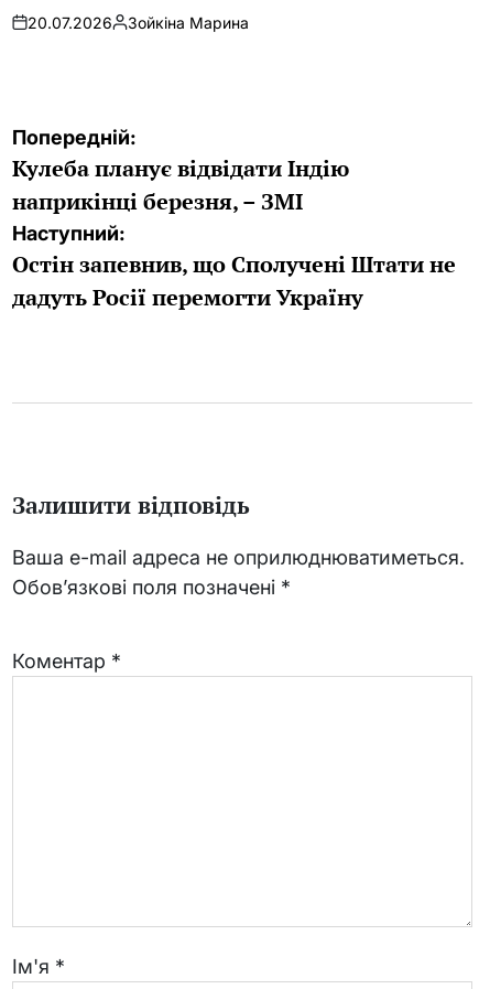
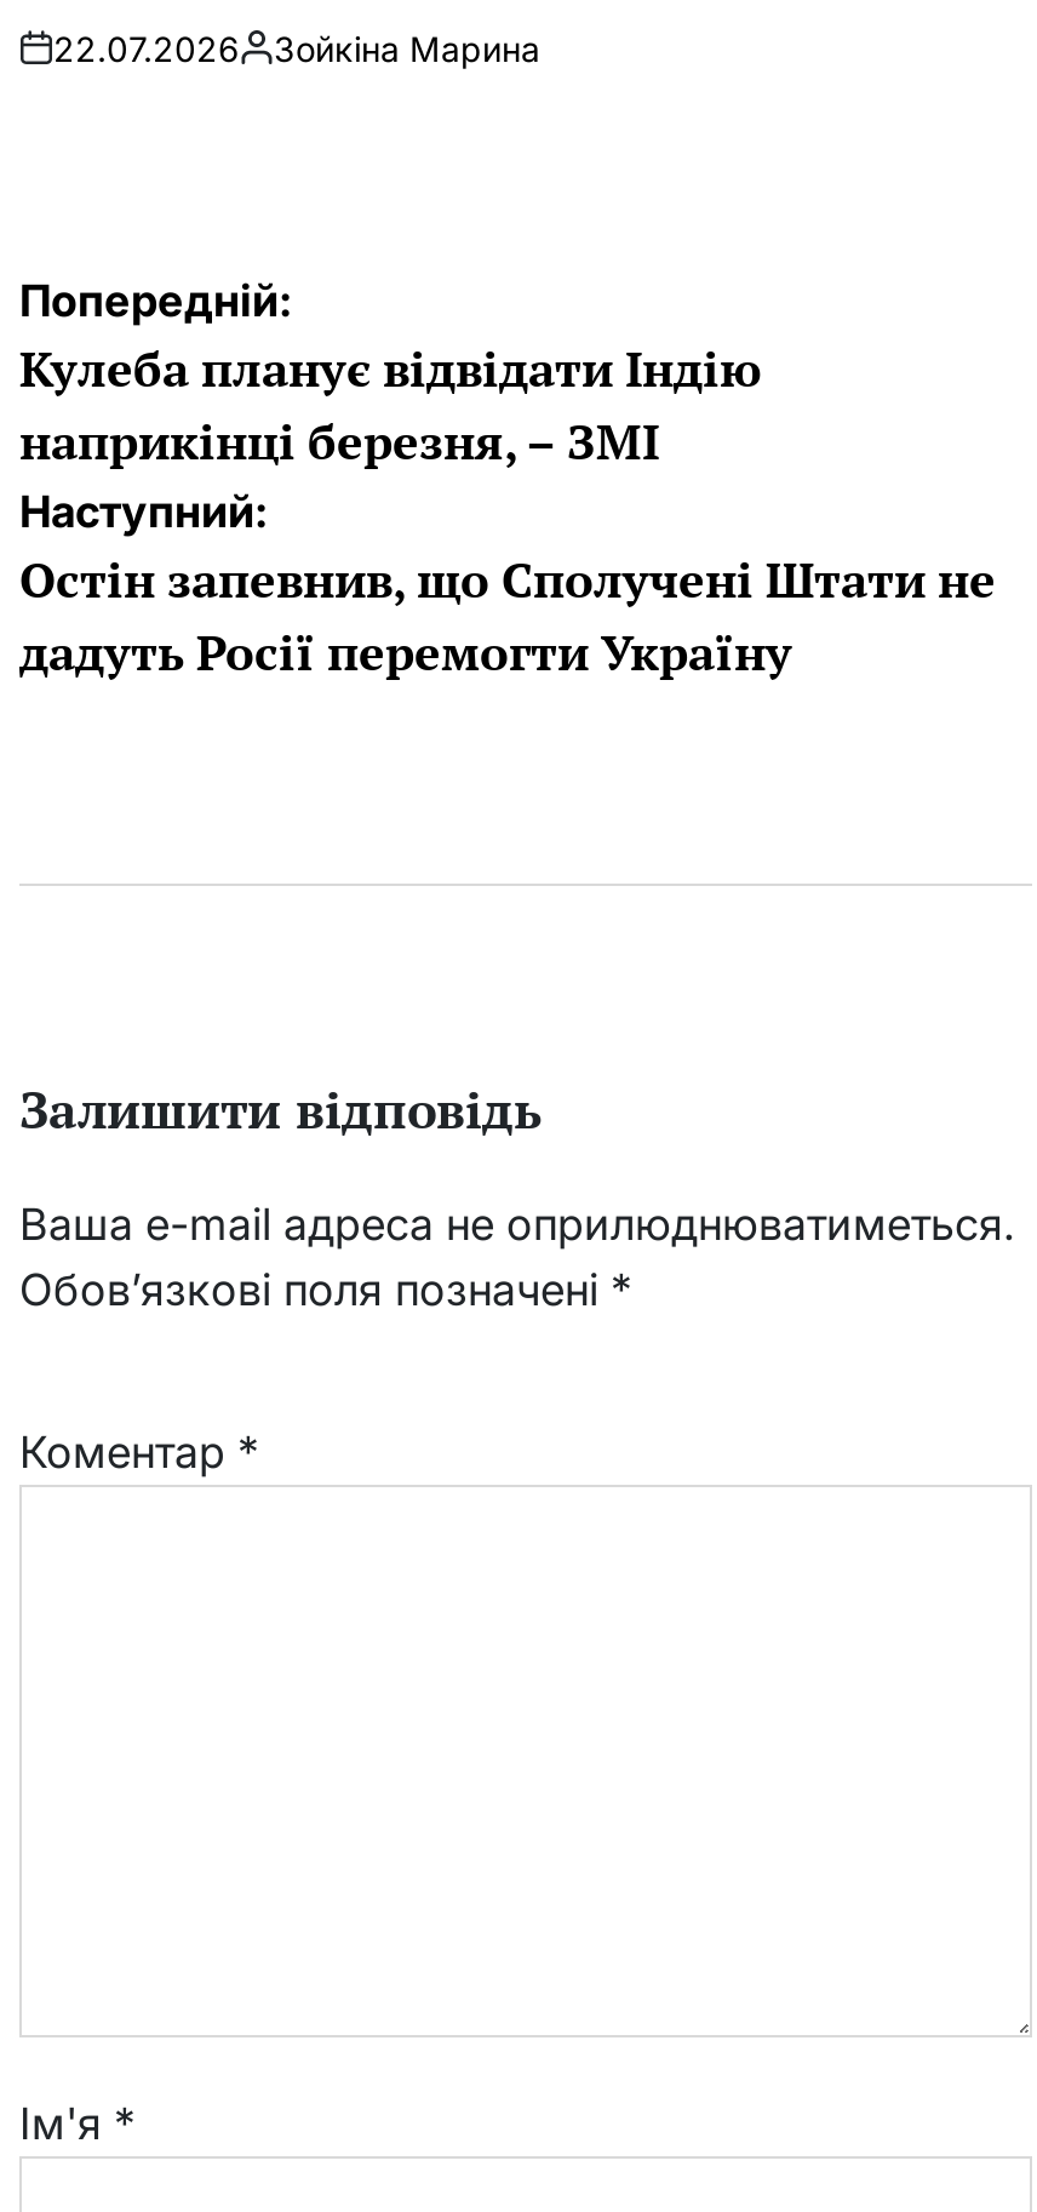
- 20.07.2026 Зойкіна Марина
+ 22.07.2026 Зойкіна Марина
